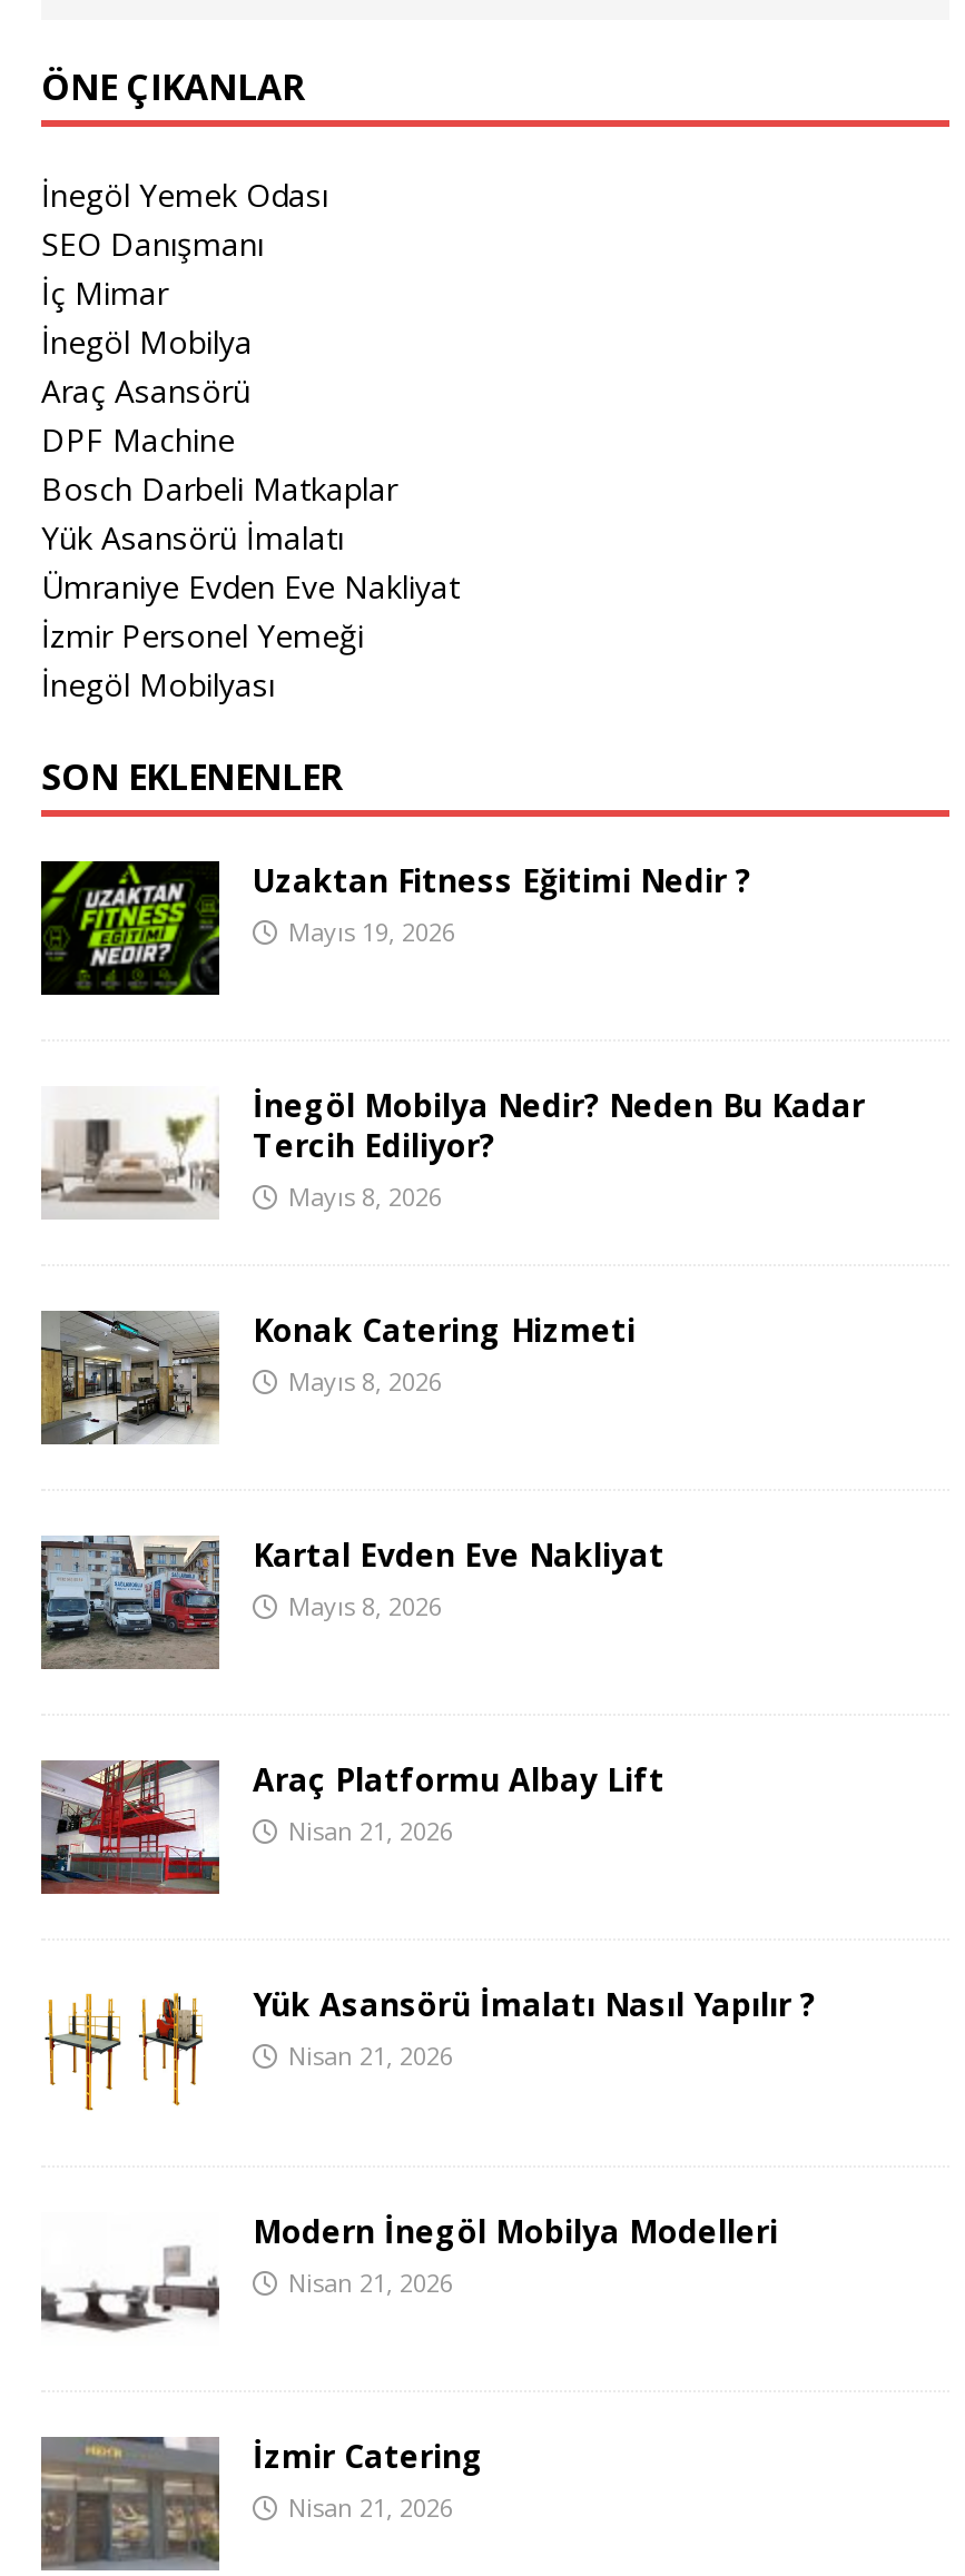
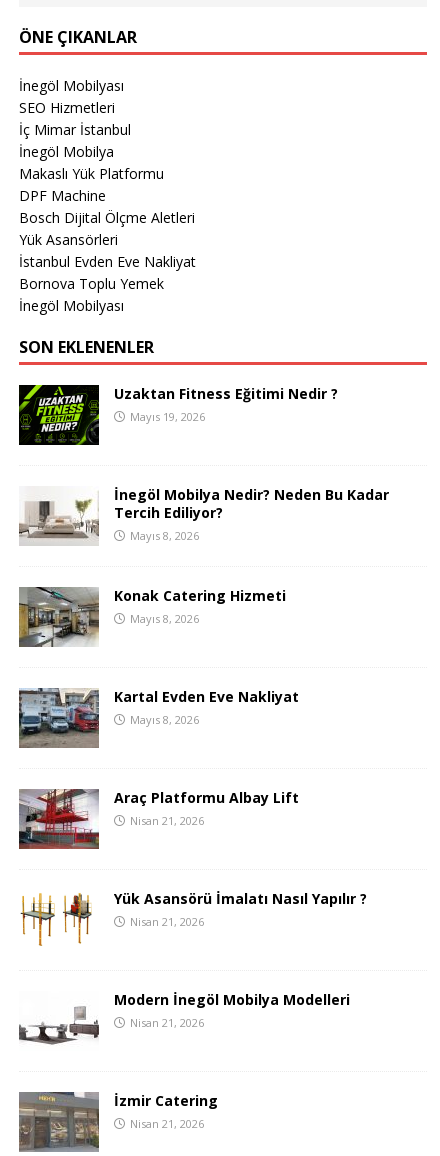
- İnegöl Yemek Odası
- SEO Danışmanı
- İç Mimar
+ İnegöl Mobilyası
+ SEO Hizmetleri
+ İç Mimar İstanbul

- Araç Asansörü
+ Makaslı Yük Platformu

- Bosch Darbeli Matkaplar
- Yük Asansörü İmalatı
- Ümraniye Evden Eve Nakliyat
- İzmir Personel Yemeği
+ Bosch Dijital Ölçme Aletleri
+ Yük Asansörleri
+ İstanbul Evden Eve Nakliyat
+ Bornova Toplu Yemek
